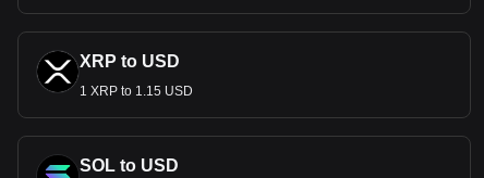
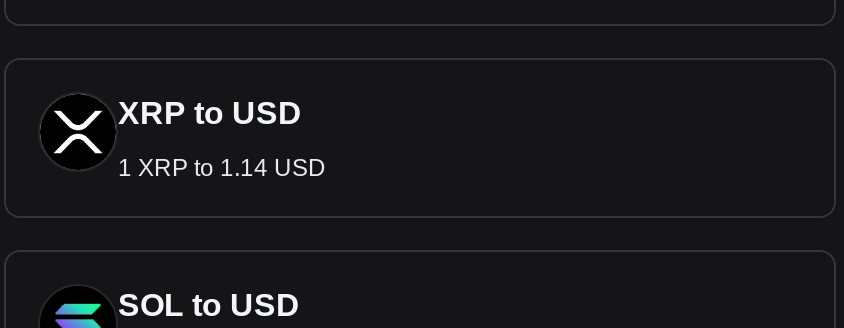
- 1 XRP to 1.15 USD
+ 1 XRP to 1.14 USD
